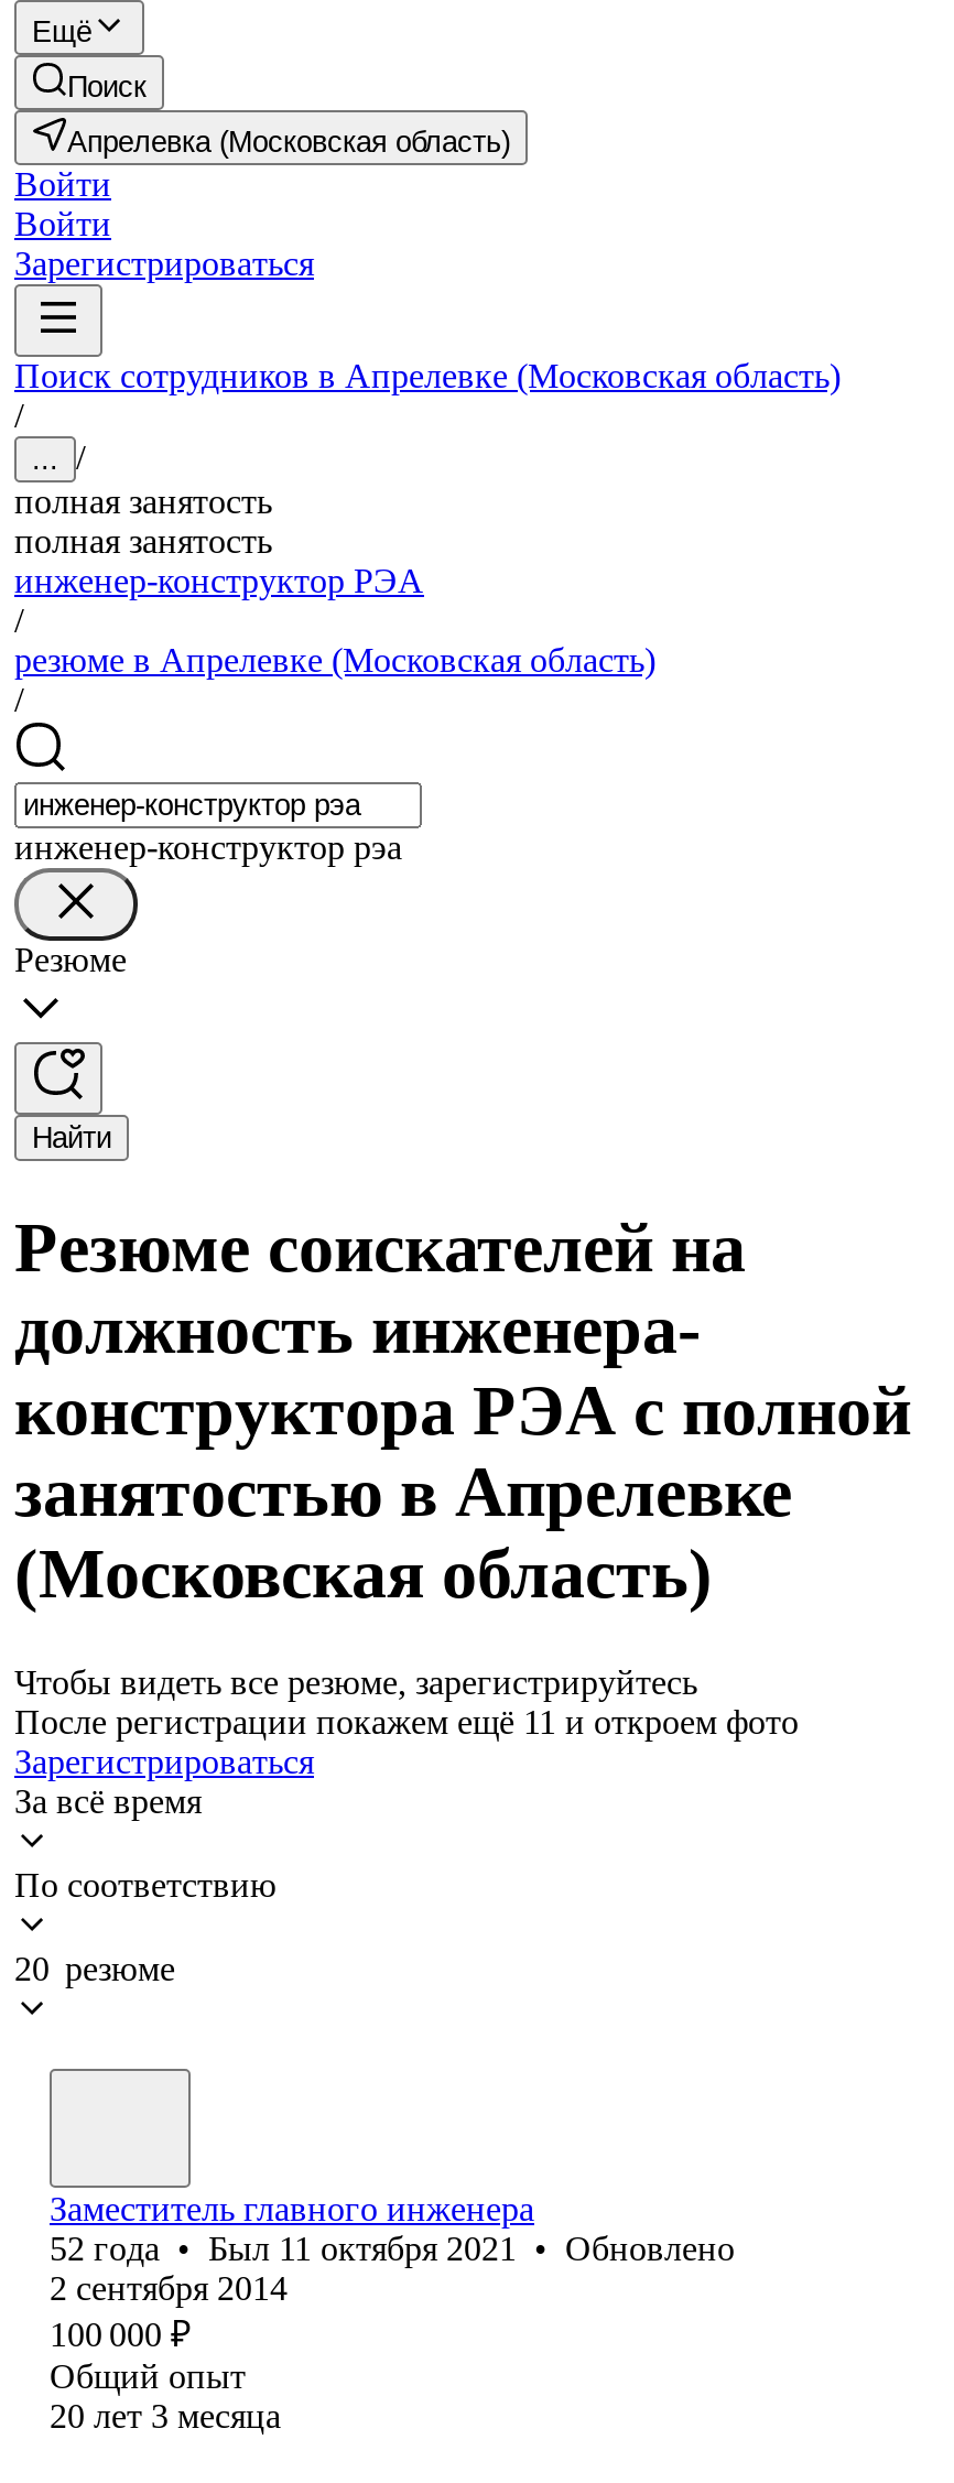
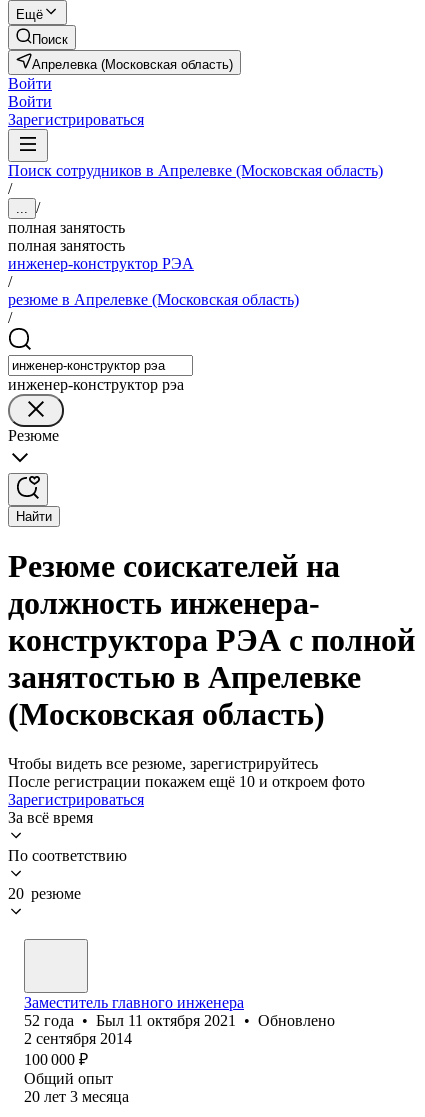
- После регистрации покажем ещё 11 и откроем фото
+ После регистрации покажем ещё 10 и откроем фото
